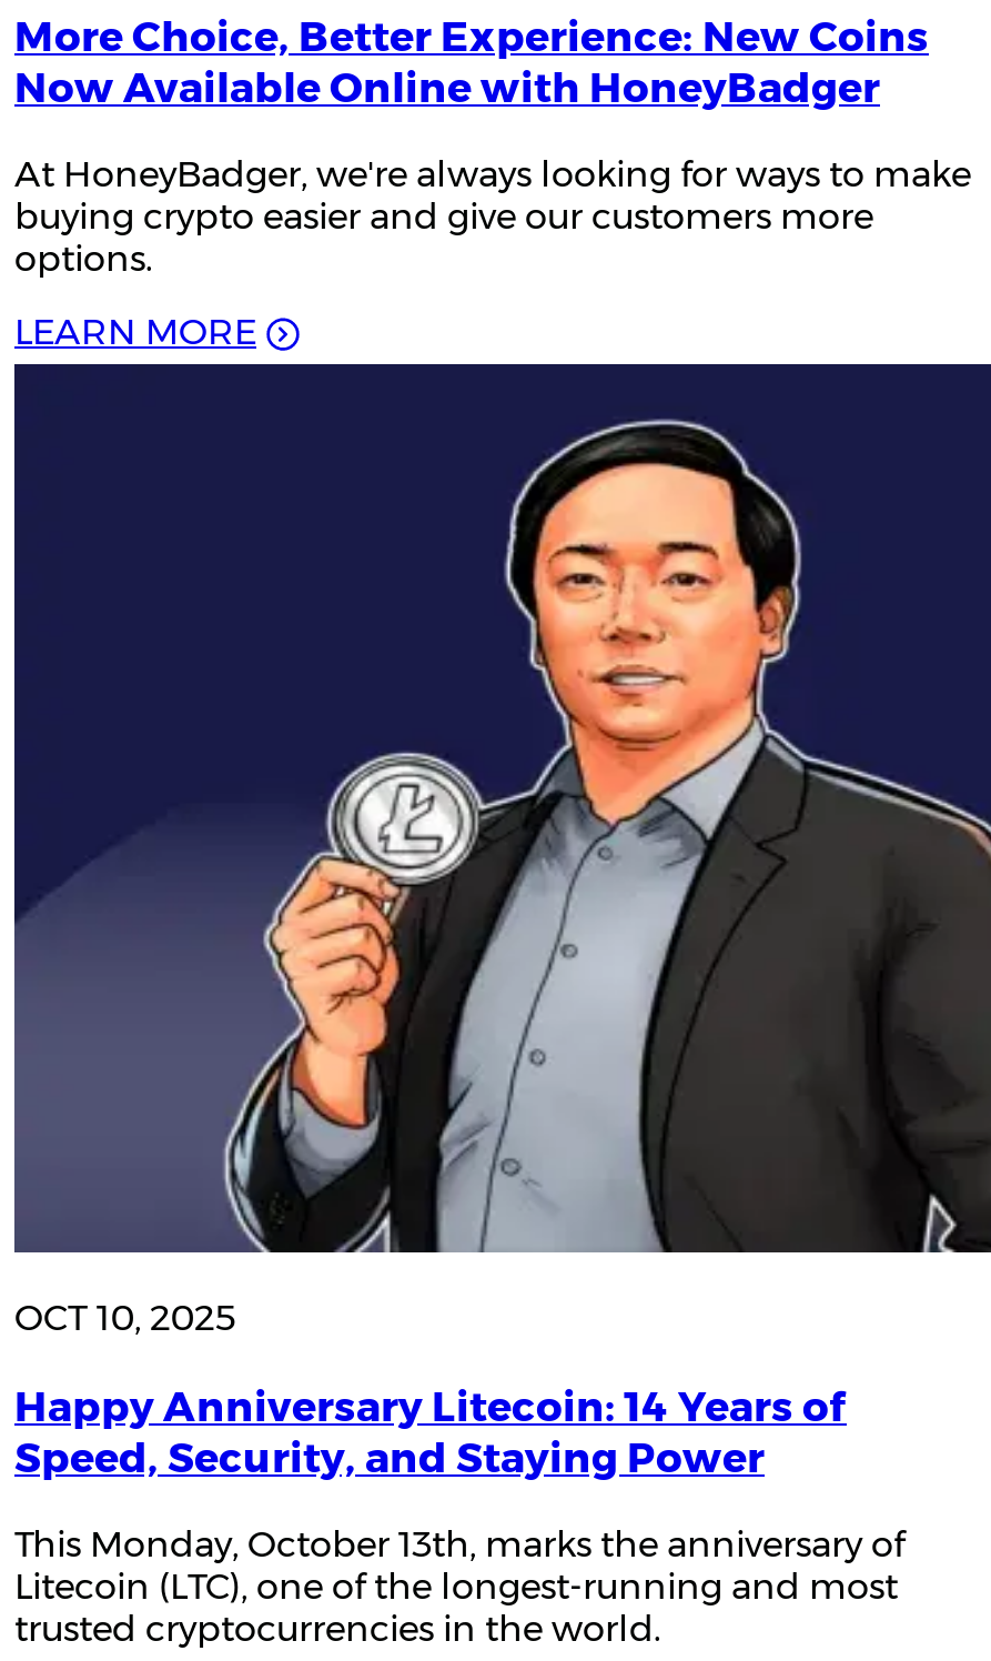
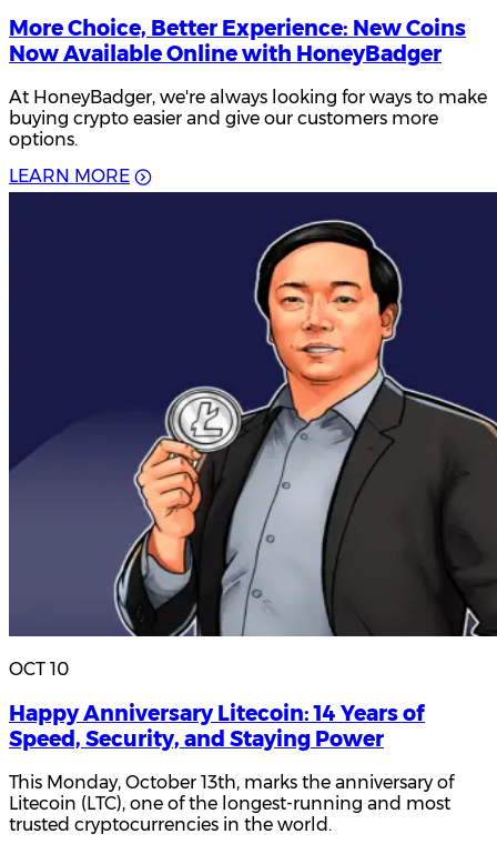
- OCT 10, 2025
+ OCT 10
